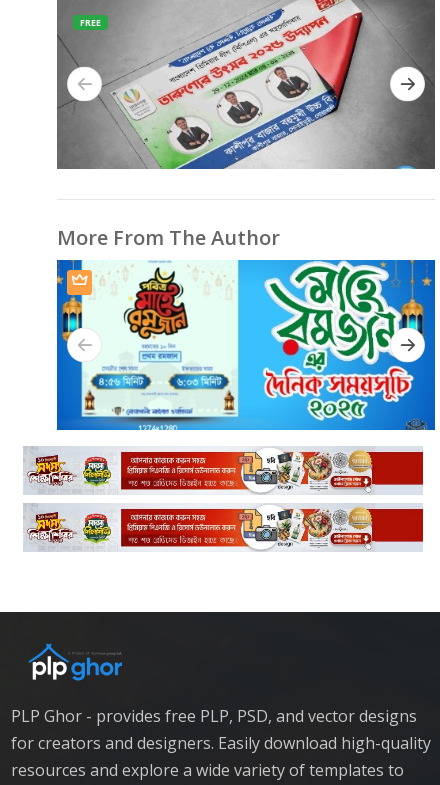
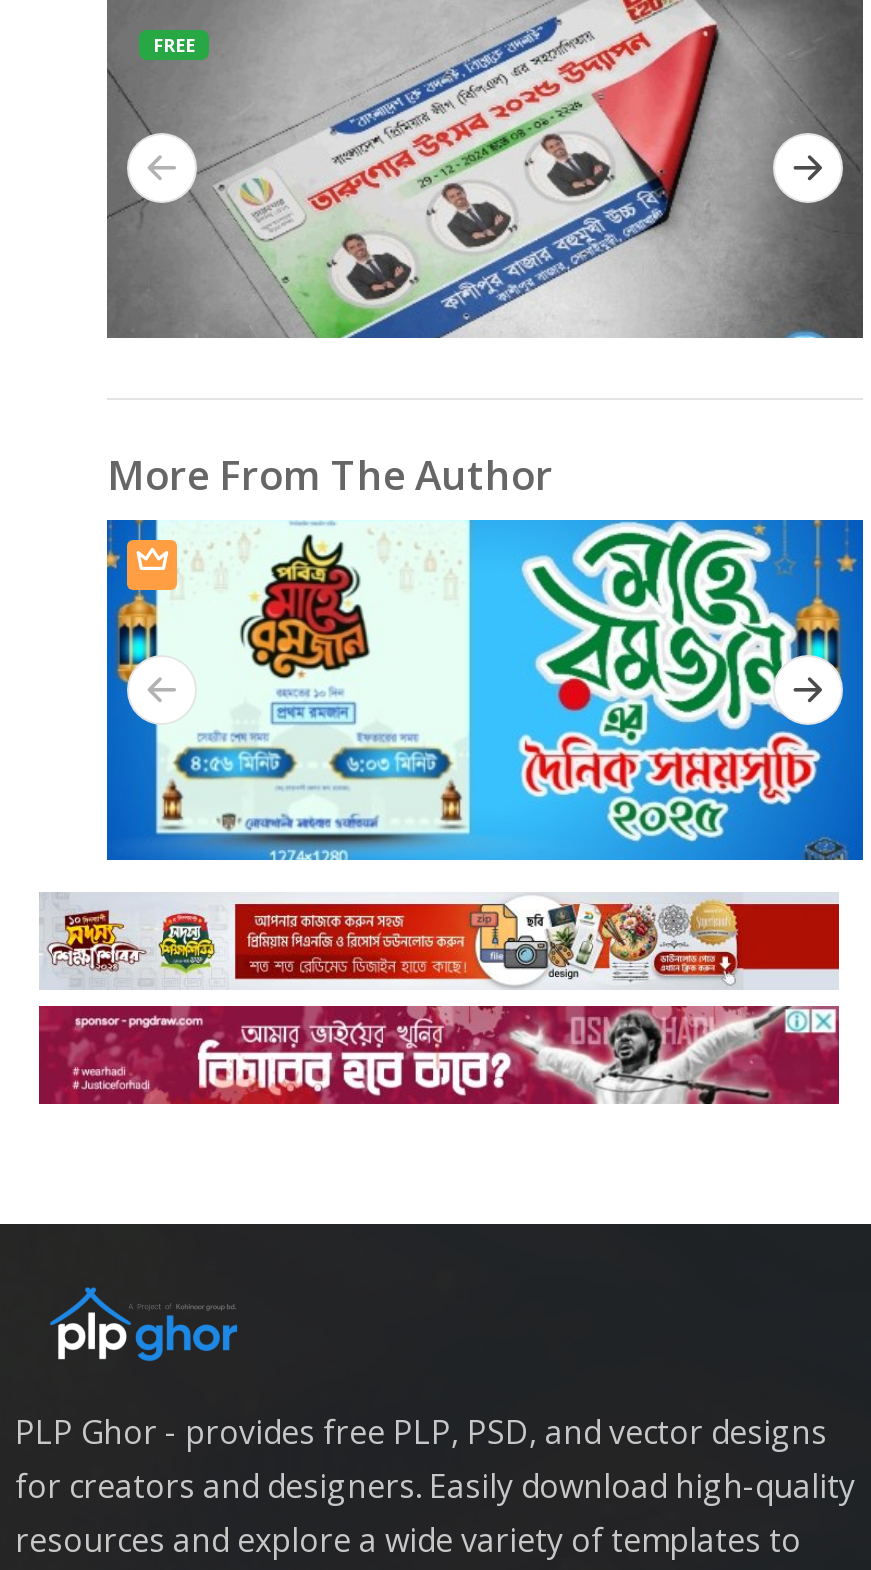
- [image]
+ [image]
